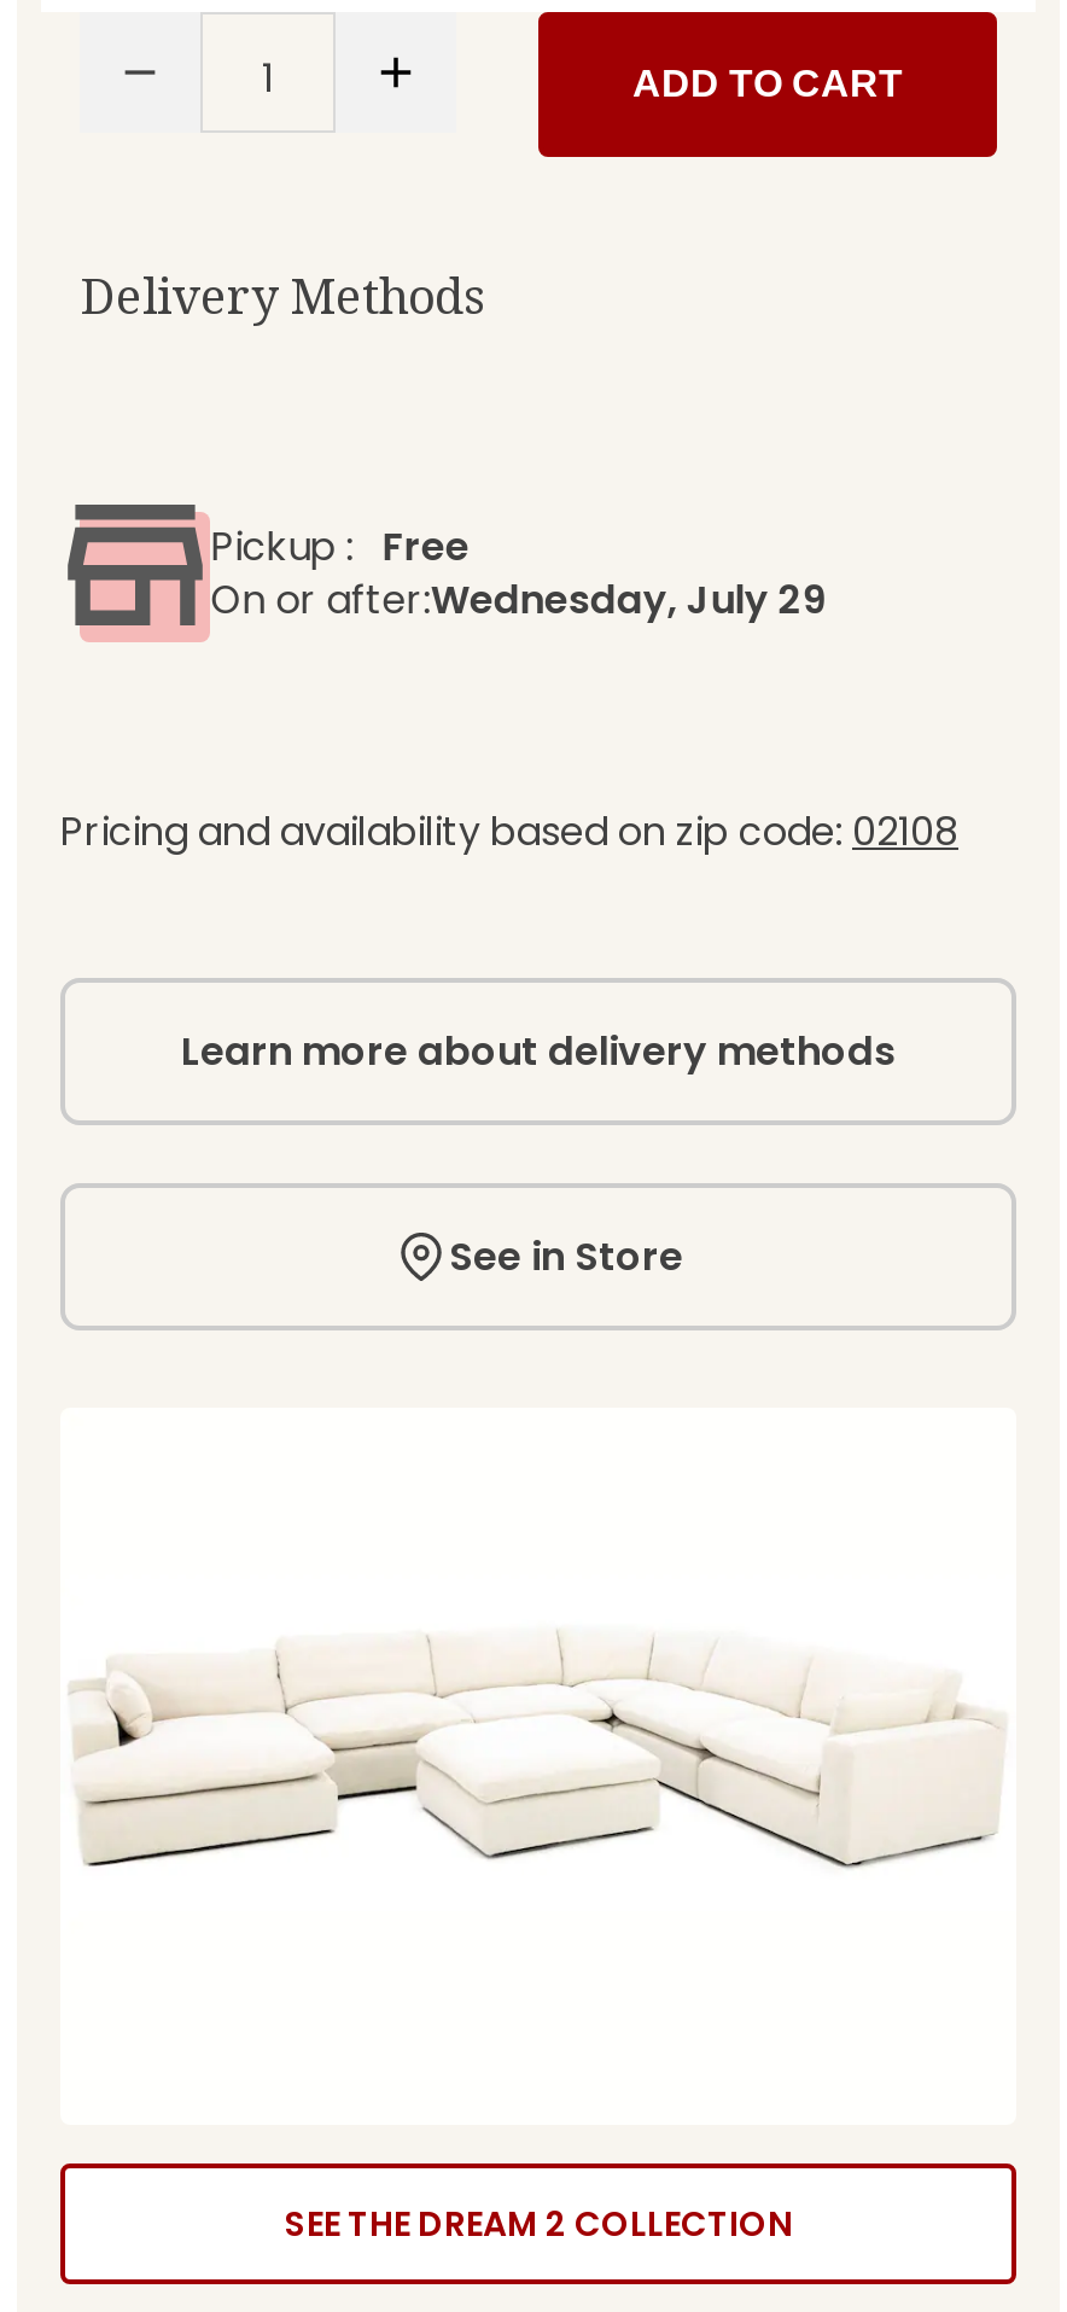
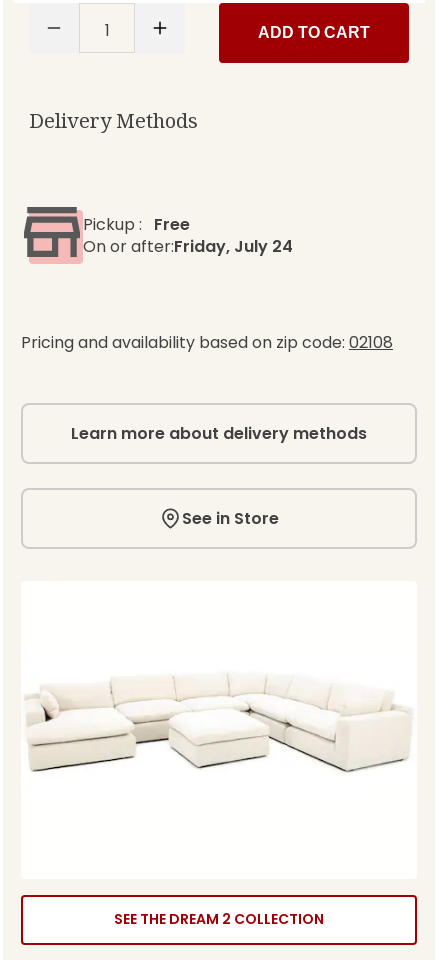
- On or after:Wednesday, July 29
+ On or after:Friday, July 24
